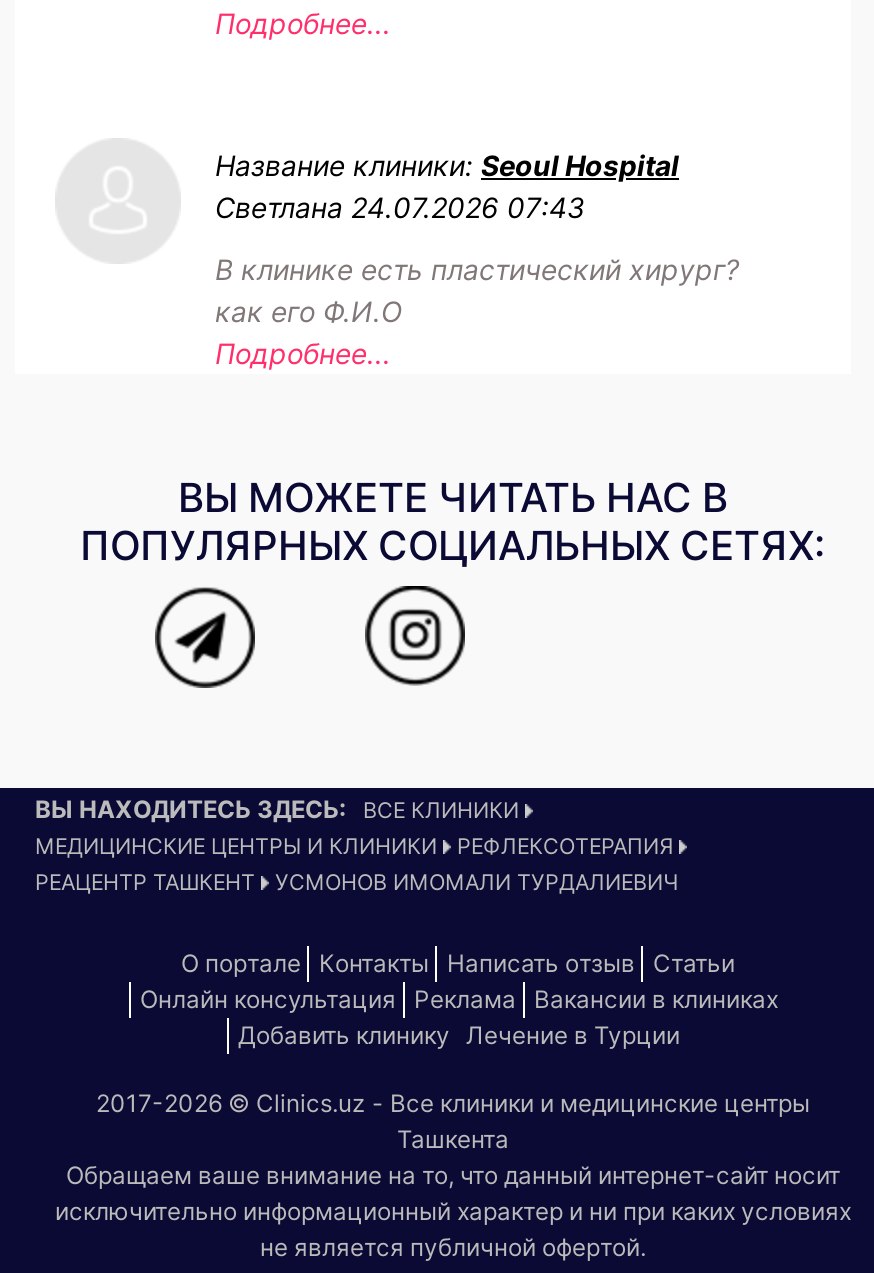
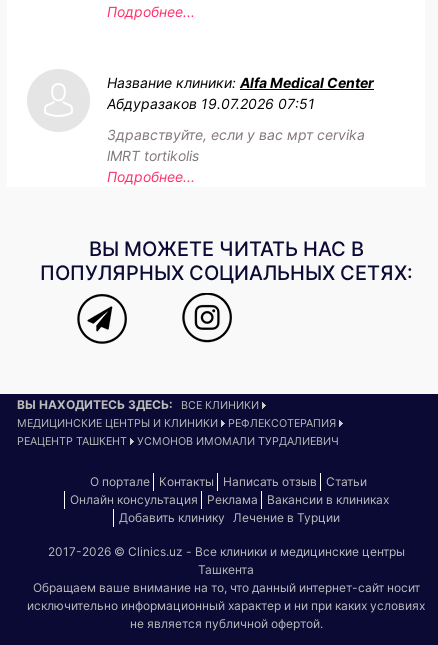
- Название клиники: Seoul Hospital
- Светлана 24.07.2026 07:43
+ Название клиники: Alfa Medical Center
+ Абдуразаков 19.07.2026 07:51

- В клинике есть пластический хирург?
- как его Ф.И.О
+ Здравствуйте, если у вас мрт cervika
+ lMRT tortikolis
